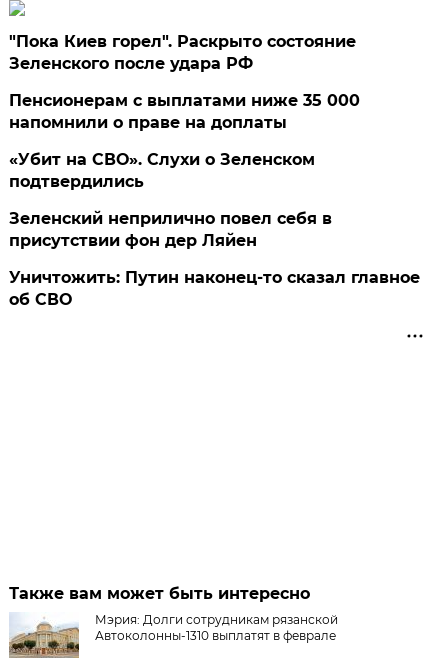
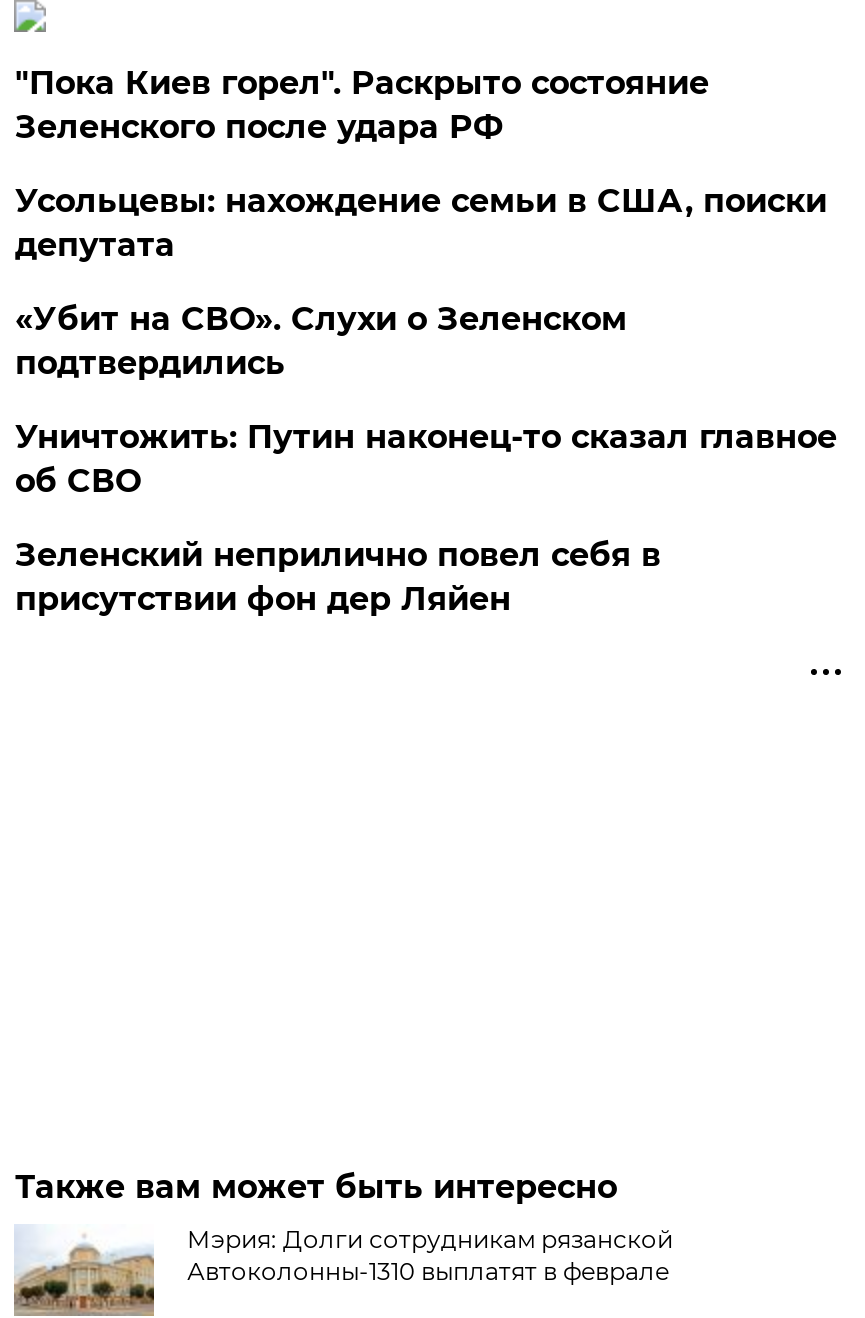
- Пенсионерам с выплатами ниже 35 000
- напомнили о праве на доплаты
+ Усольцевы: нахождение семьи в США, поиски
+ депутата

moved down: Зеленский неприлично повел cебя в | присутствии фон дер Ляйен

moved up: Уничтожить: Путин наконец-то сказал главное | об СВО
